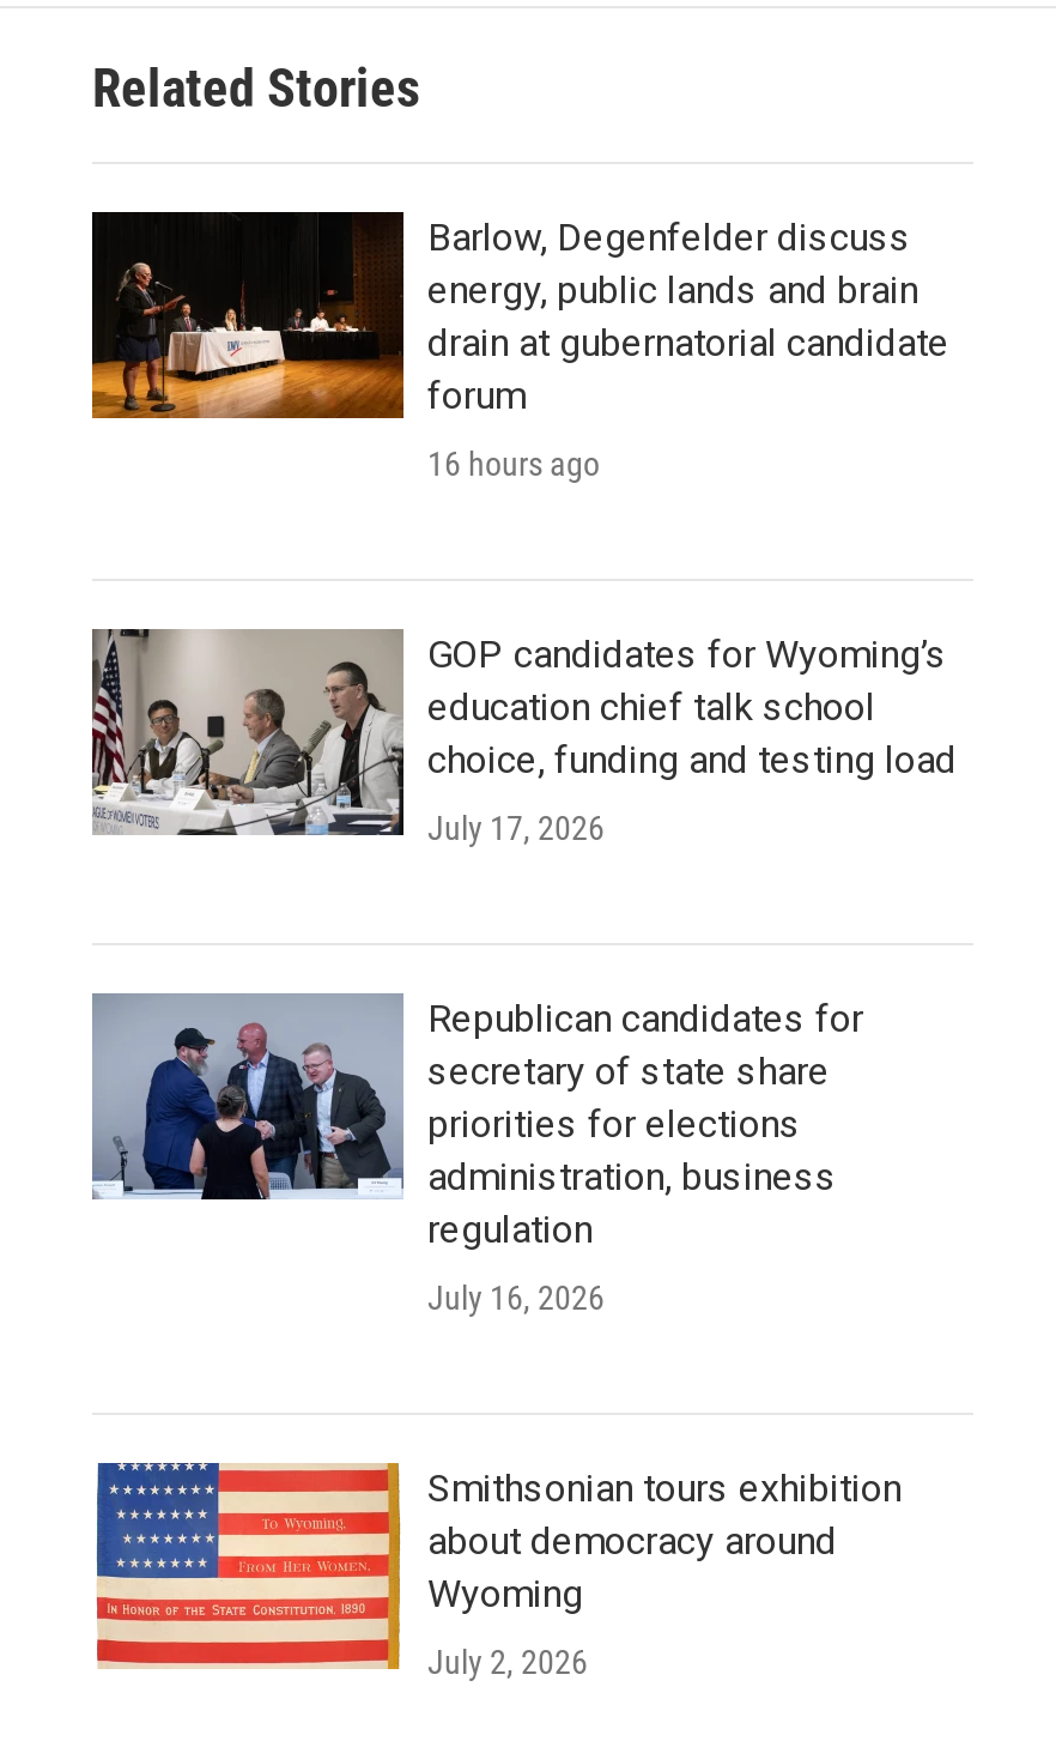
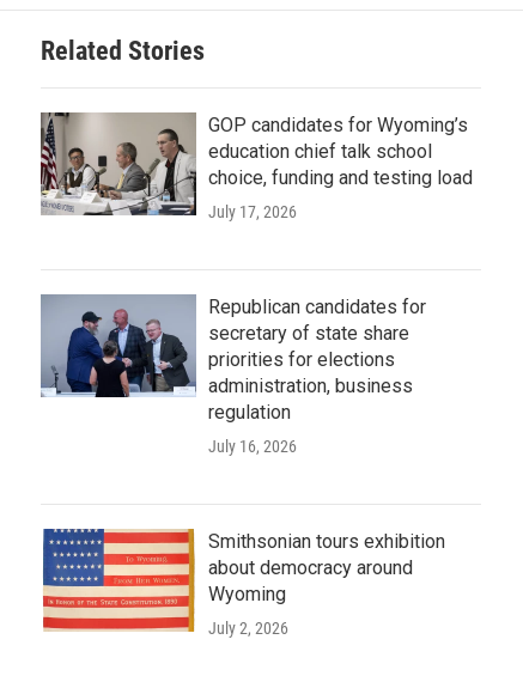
- [image]
- Barlow, Degenfelder discuss
- energy, public lands and brain
- drain at gubernatorial candidate
- forum
- 16 hours ago
